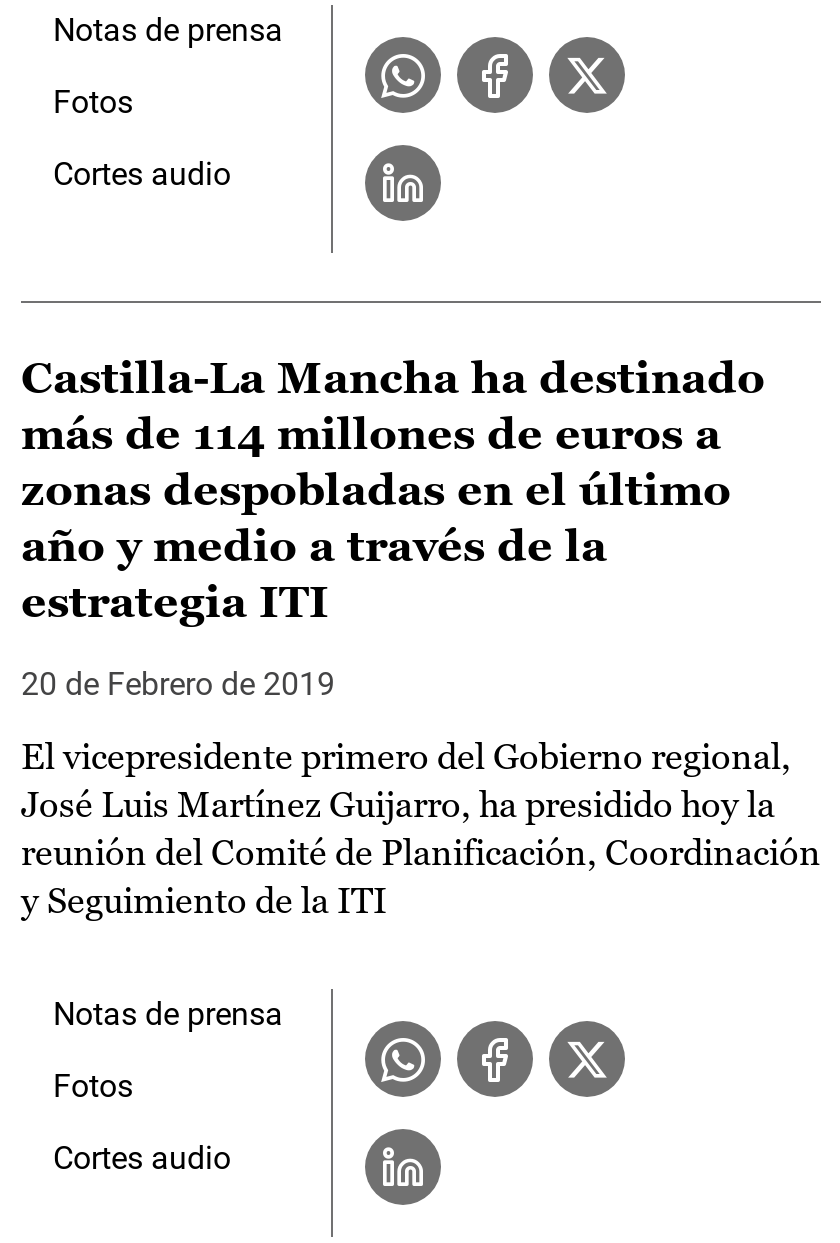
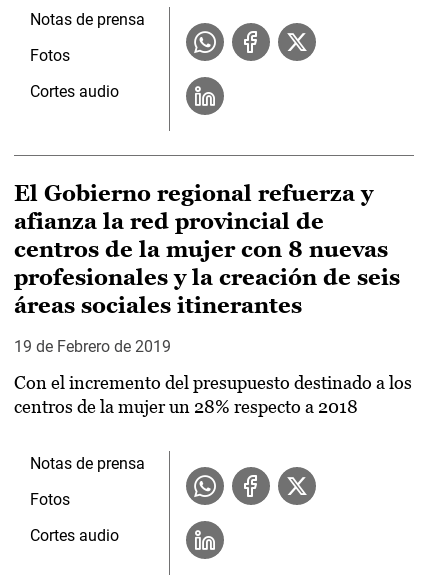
- Castilla-La Mancha ha destinado
- más de 114 millones de euros a
- zonas despobladas en el último
- año y medio a través de la
- estrategia ITI
+ El Gobierno regional refuerza y
+ afianza la red provincial de
+ centros de la mujer con 8 nuevas
+ profesionales y la creación de seis
+ áreas sociales itinerantes

- 20 de Febrero de 2019
+ 19 de Febrero de 2019

- El vicepresidente primero del Gobierno regional,
- José Luis Martínez Guijarro, ha presidido hoy la
- reunión del Comité de Planificación, Coordinación
- y Seguimiento de la ITI
+ Con el incremento del presupuesto destinado a los
+ centros de la mujer un 28% respecto a 2018
